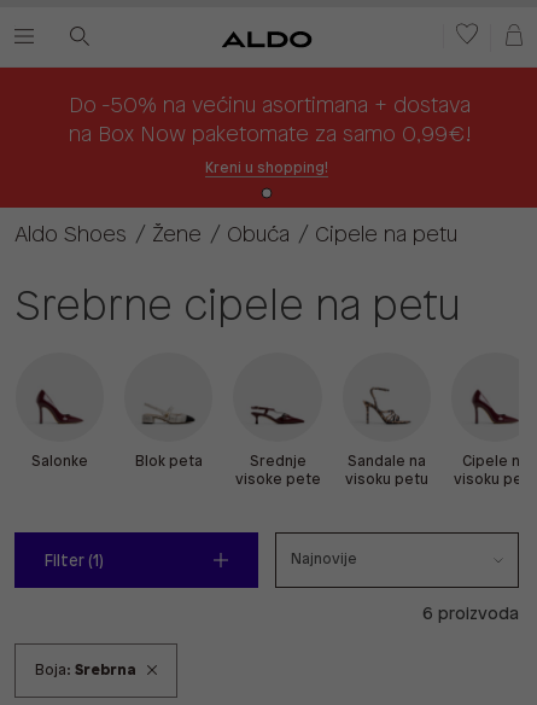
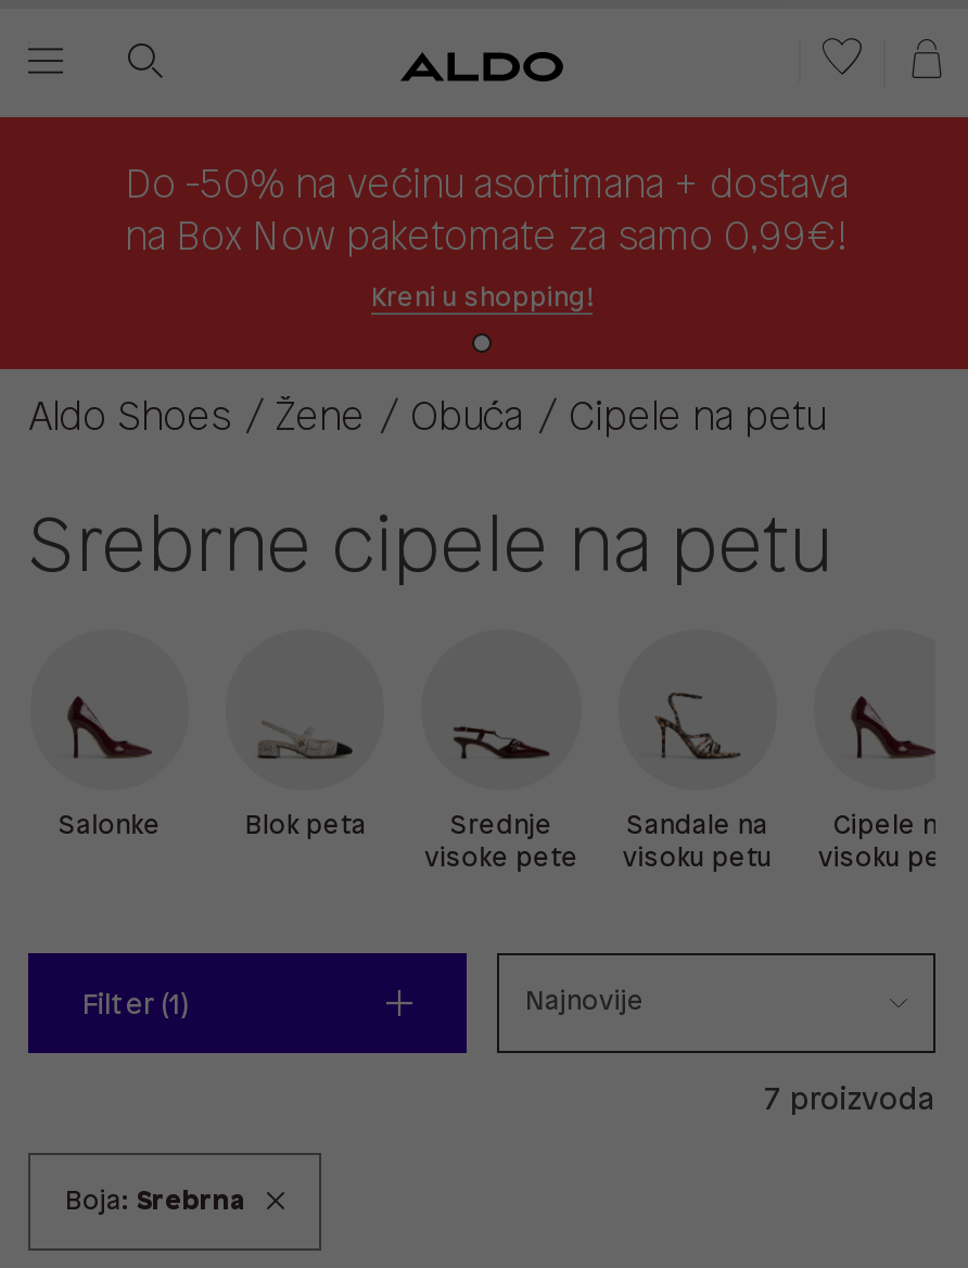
- 6 proizvoda
+ 7 proizvoda
